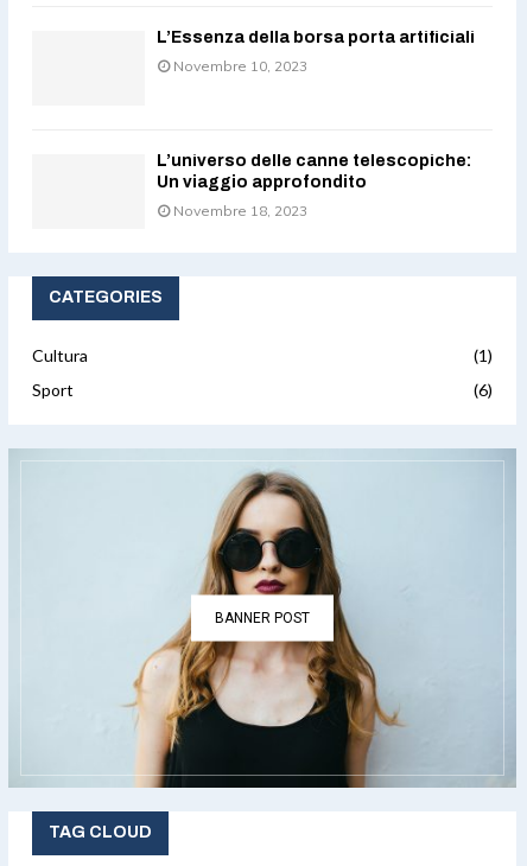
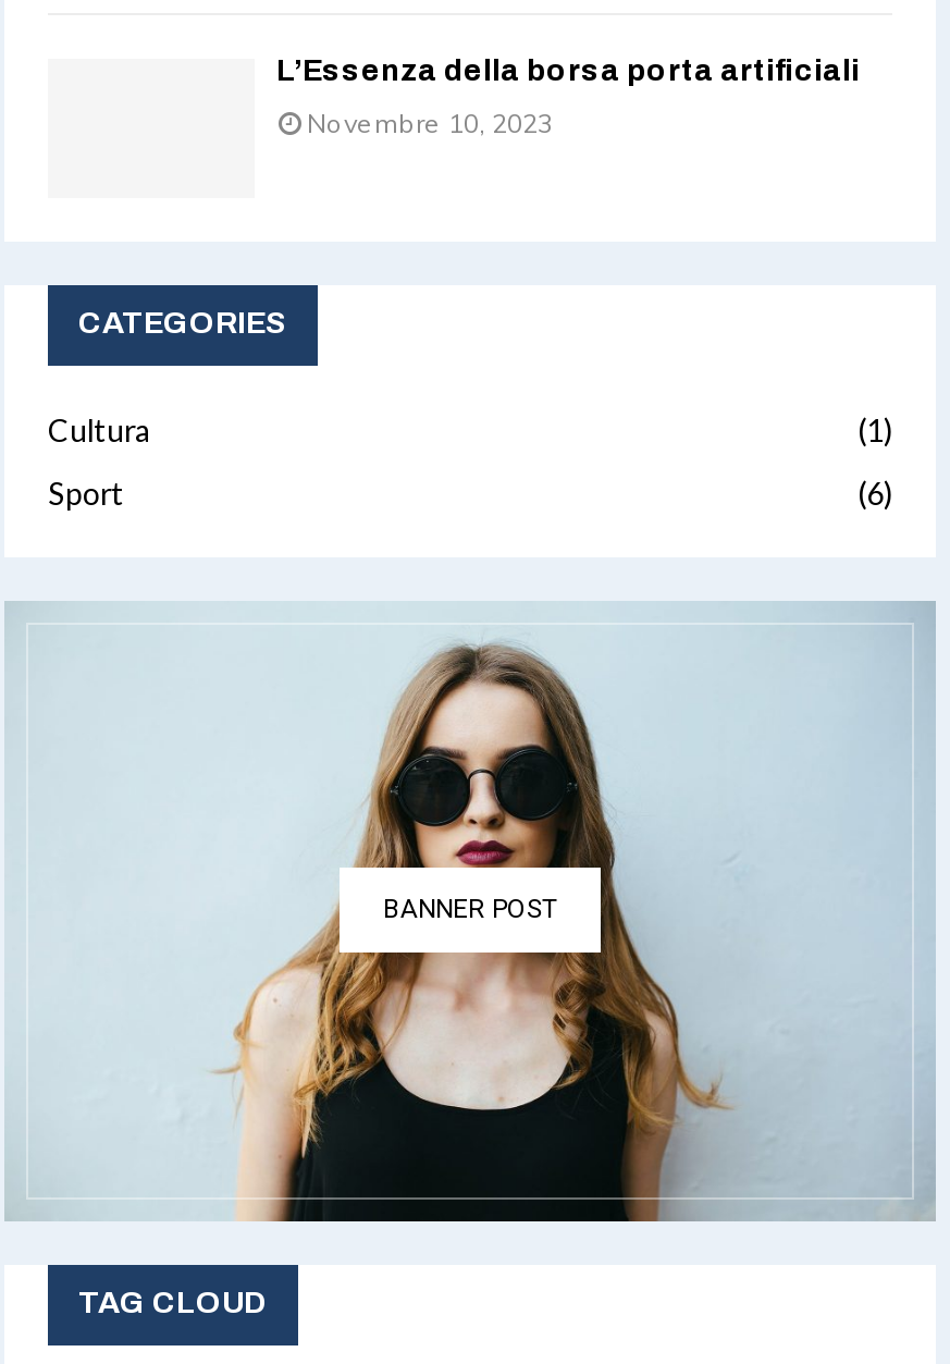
- L’universo delle canne telescopiche:
- Un viaggio approfondito
- Novembre 18, 2023
